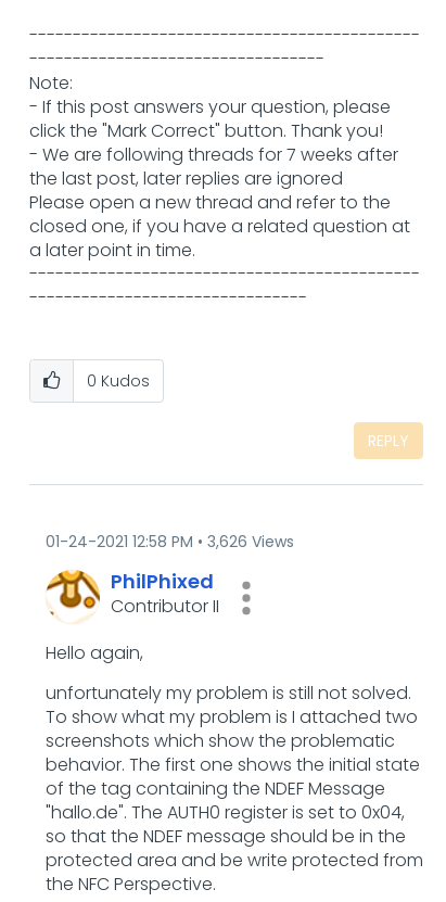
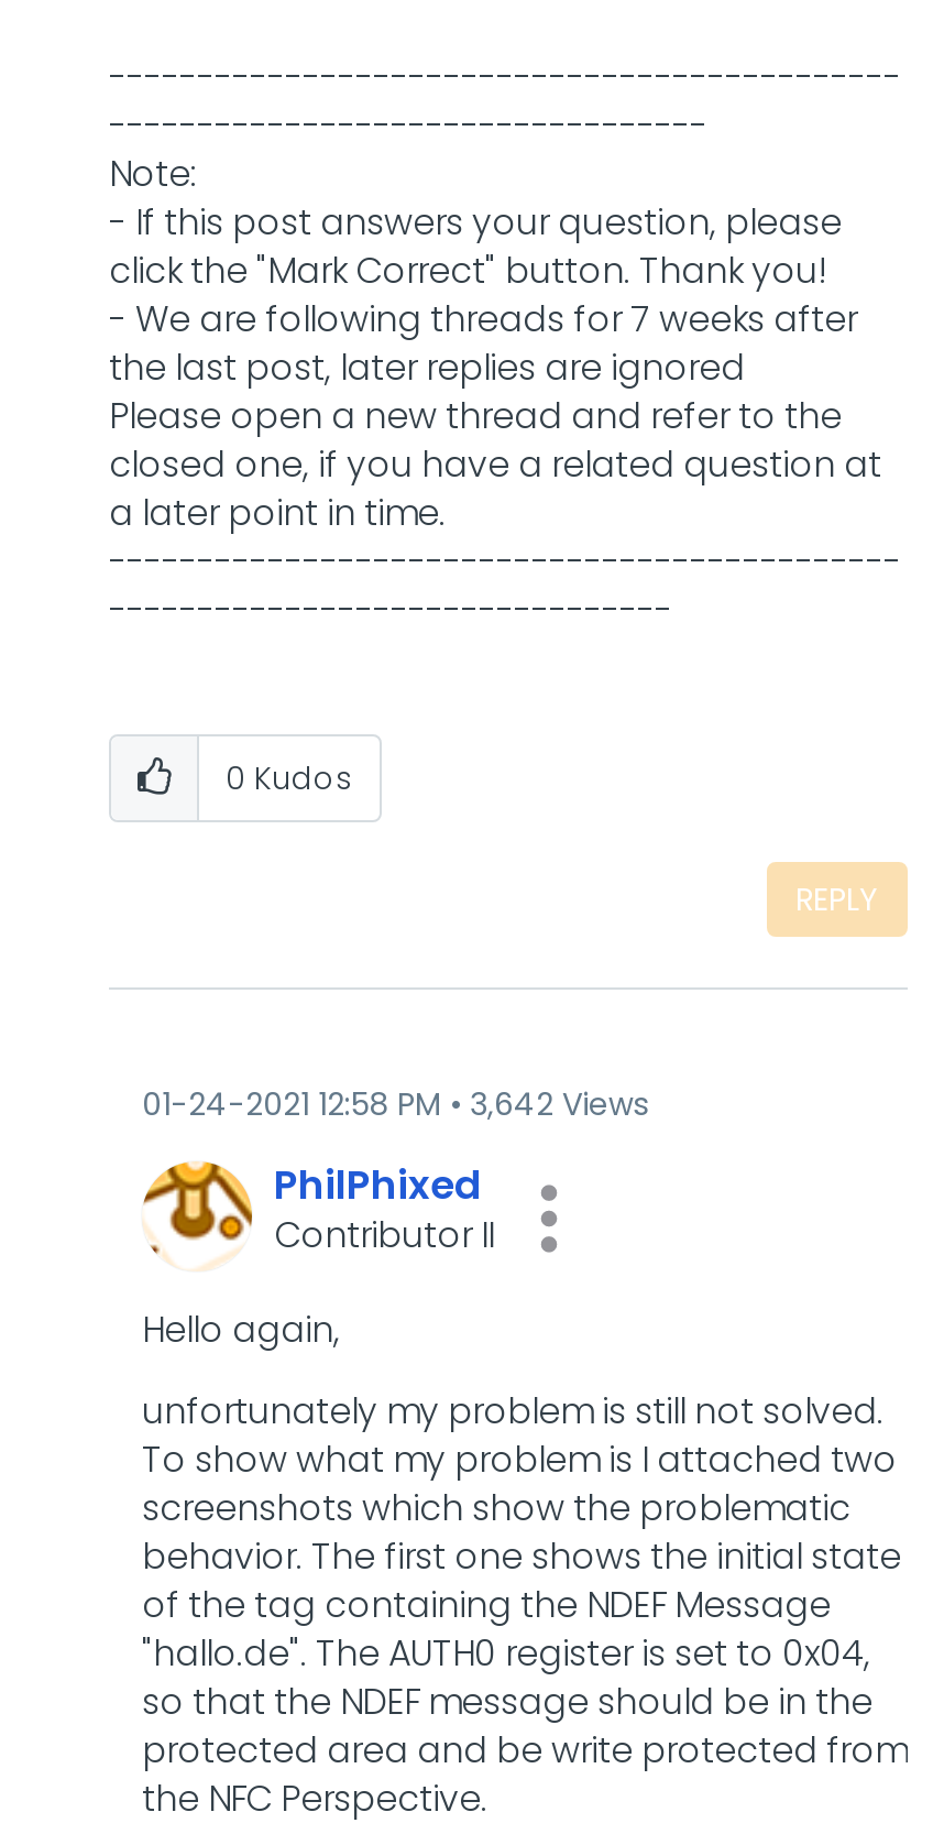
- 01-24-2021 12:58 PM 3,626 Views
+ 01-24-2021 12:58 PM 3,642 Views
